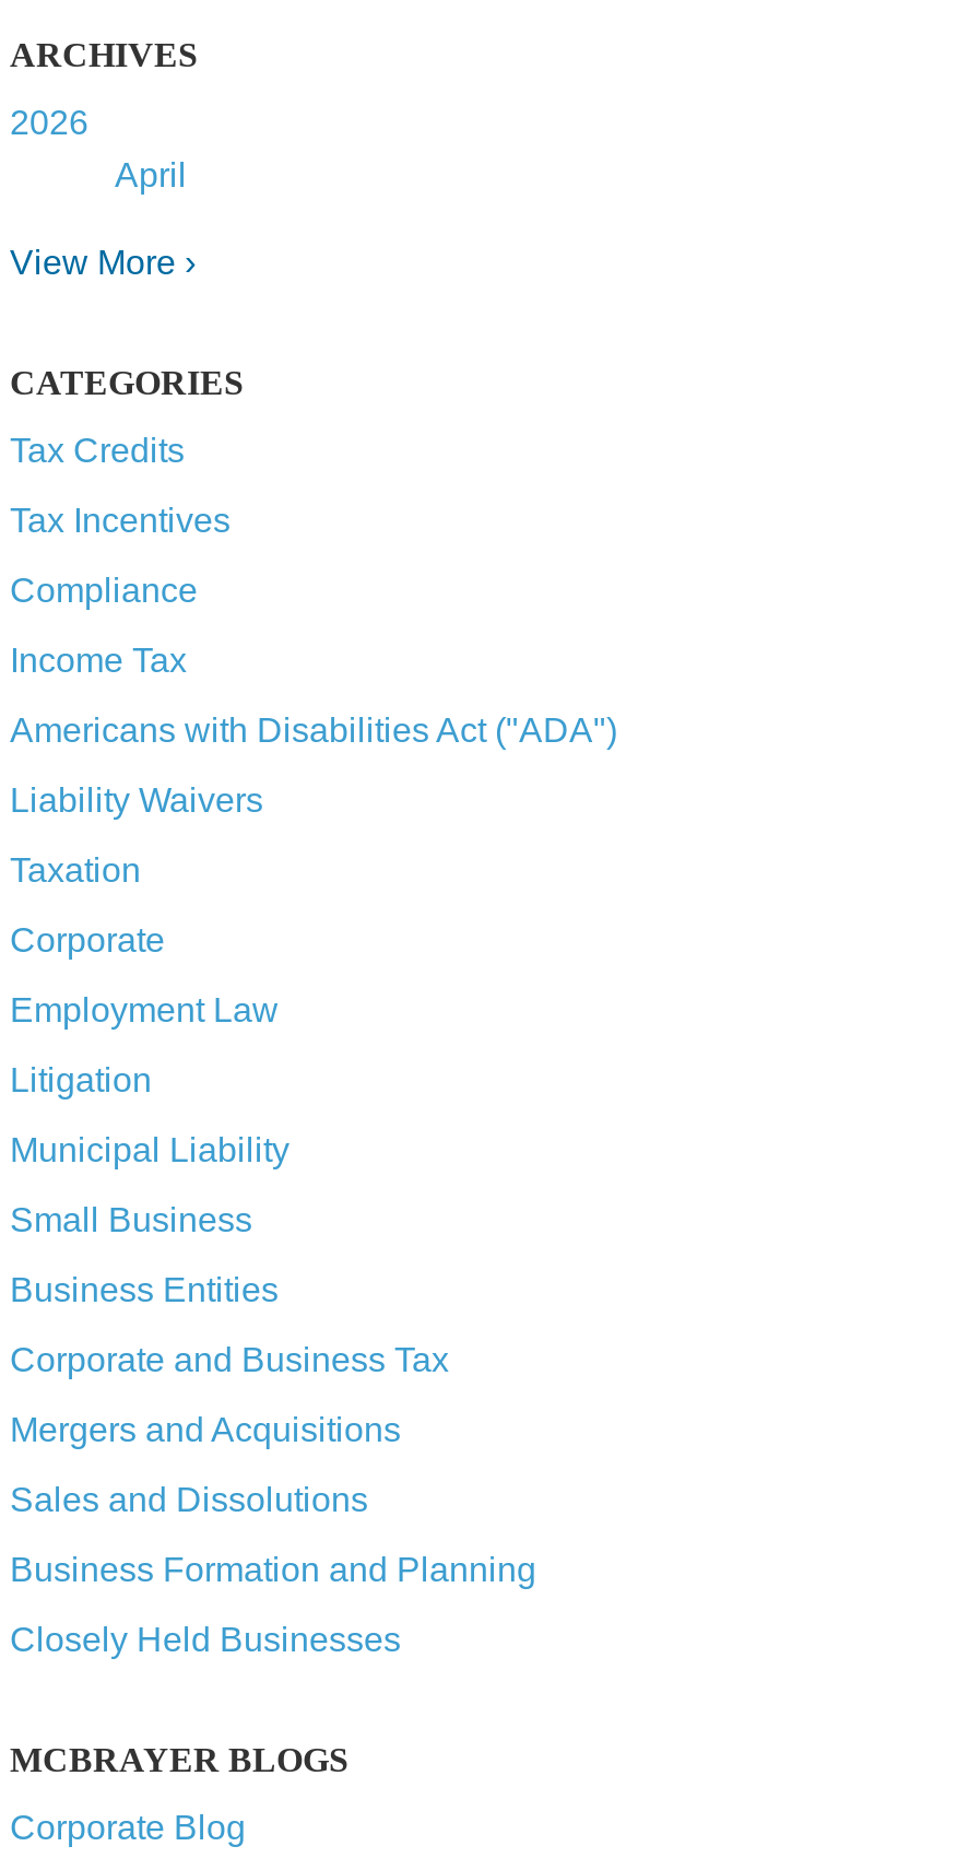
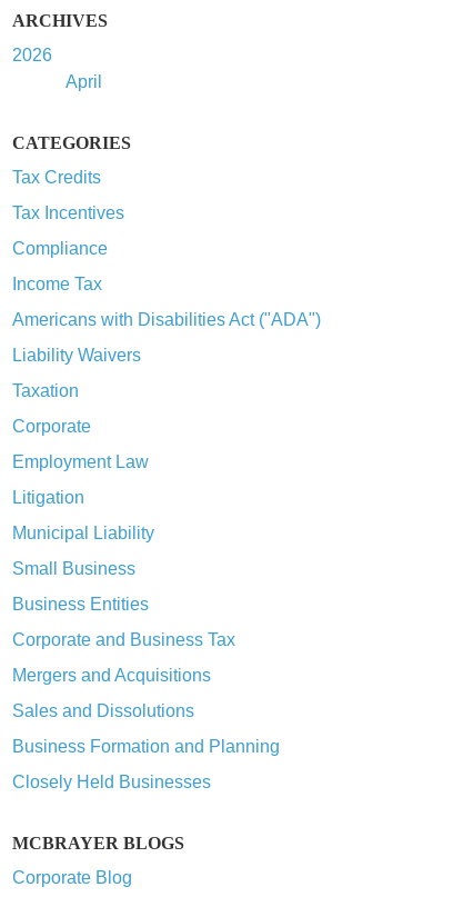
- View More ›
